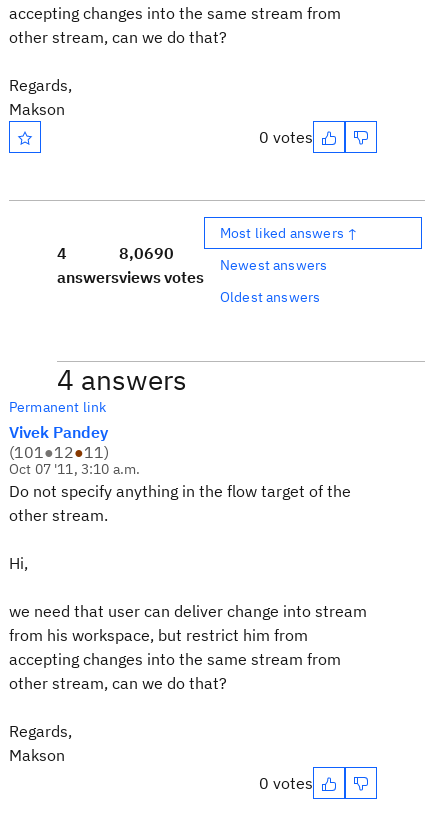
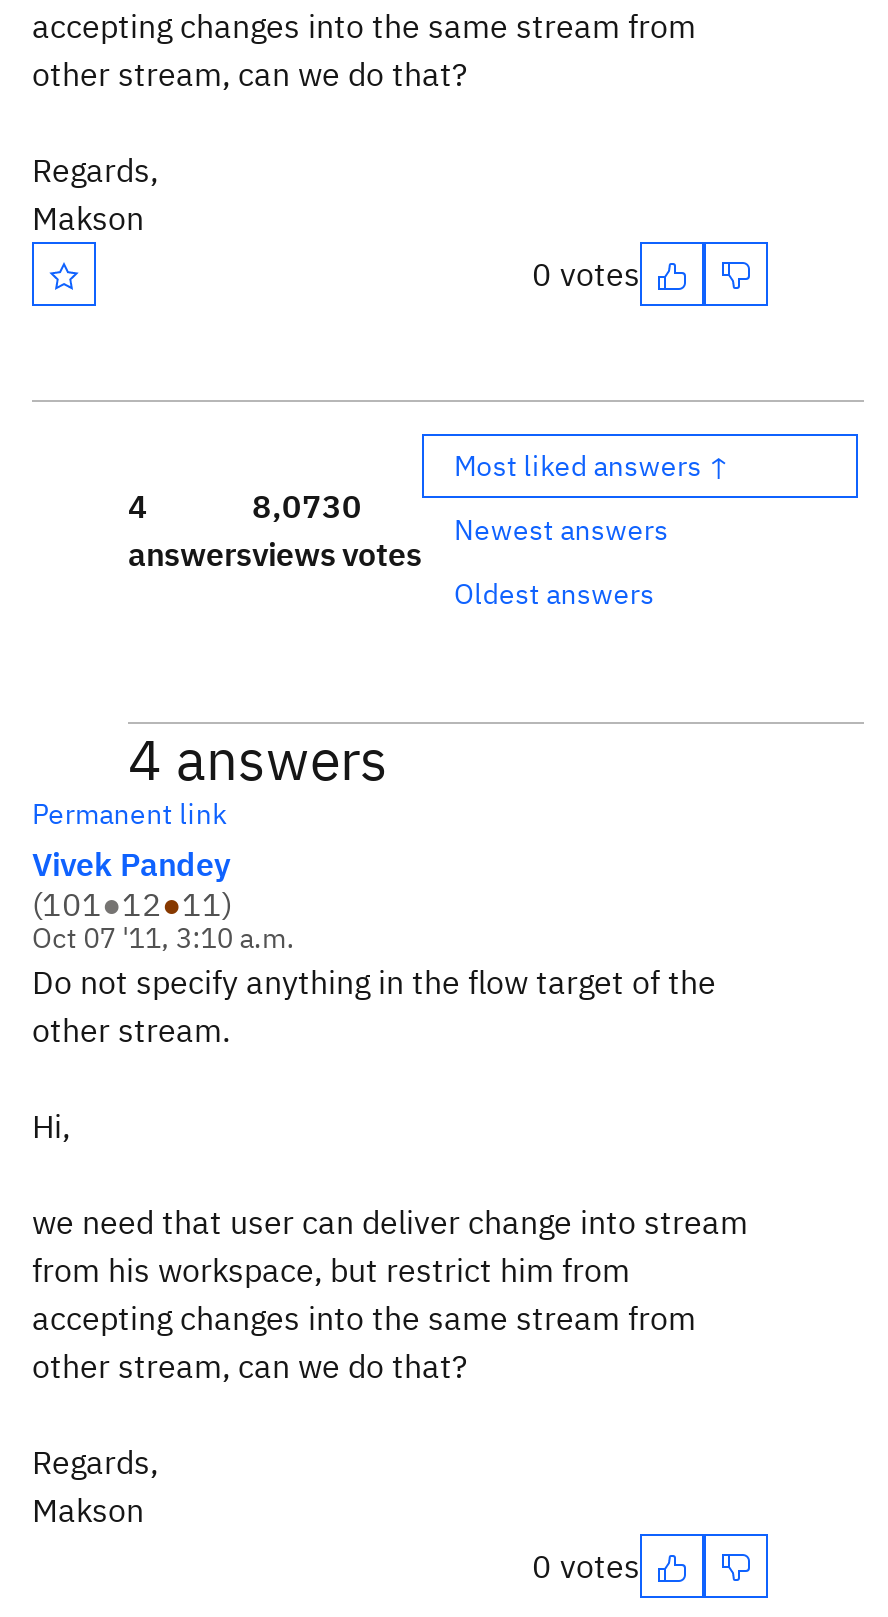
- 8,069 0
+ 8,073 0
